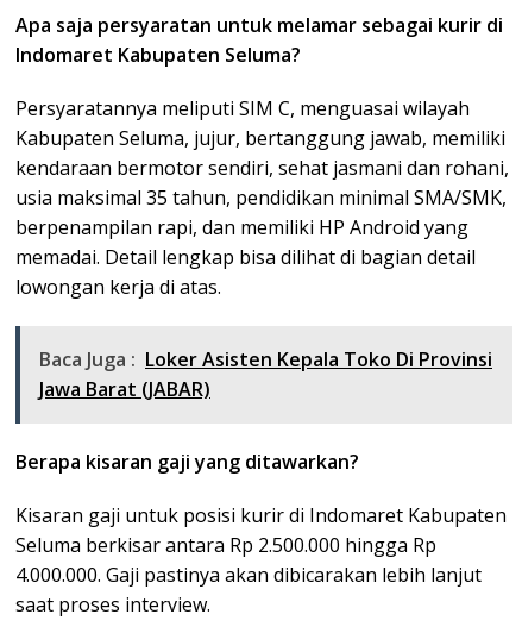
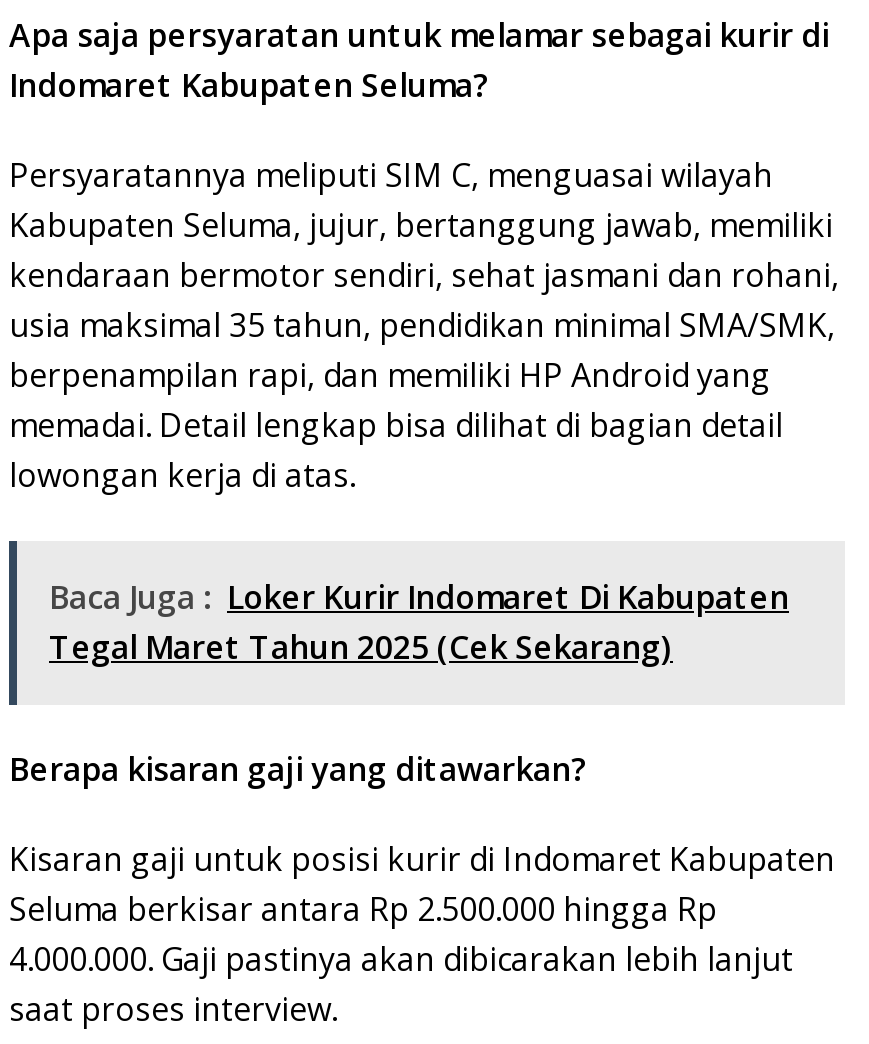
- Baca Juga : Loker Asisten Kepala Toko Di Provinsi
- Jawa Barat (JABAR)
+ Baca Juga : Loker Kurir Indomaret Di Kabupaten
+ Tegal Maret Tahun 2025 (Cek Sekarang)
